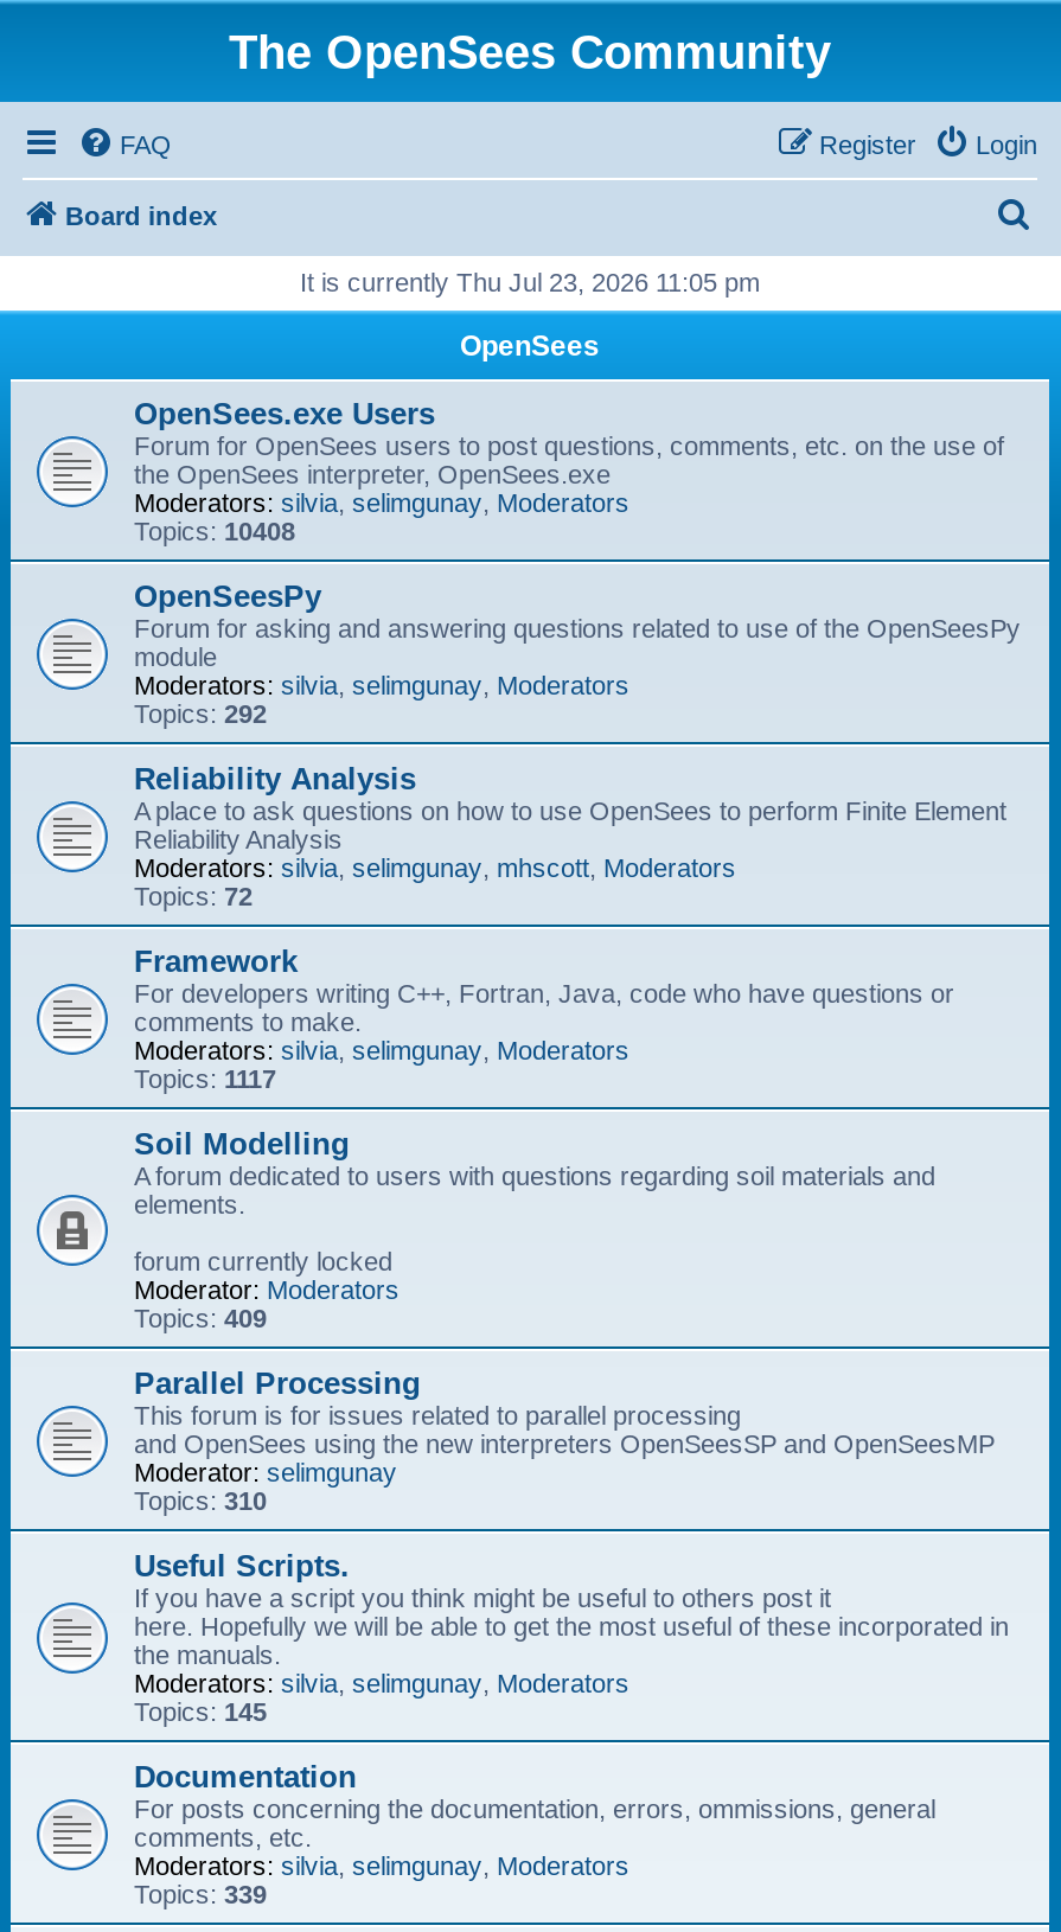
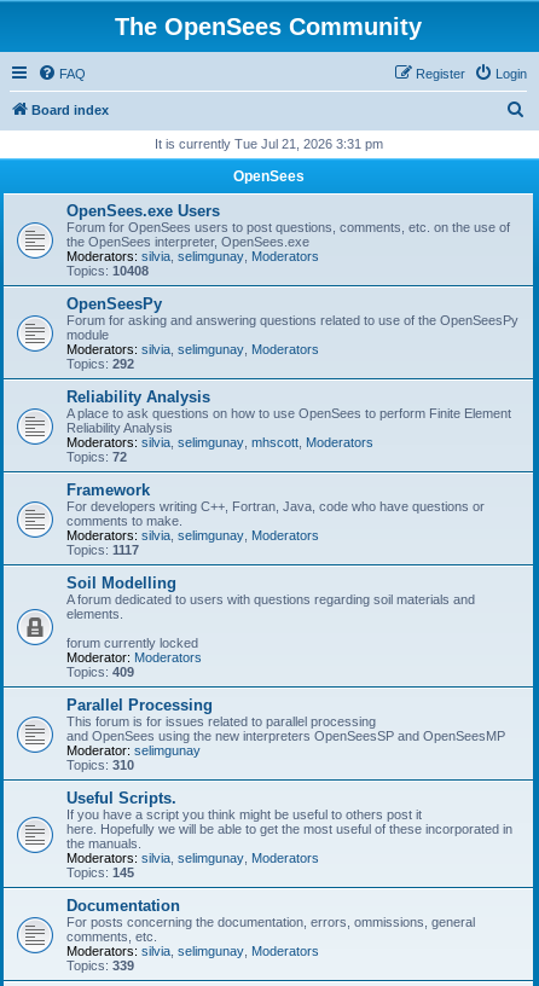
- It is currently Thu Jul 23, 2026 11:05 pm
+ It is currently Tue Jul 21, 2026 3:31 pm
